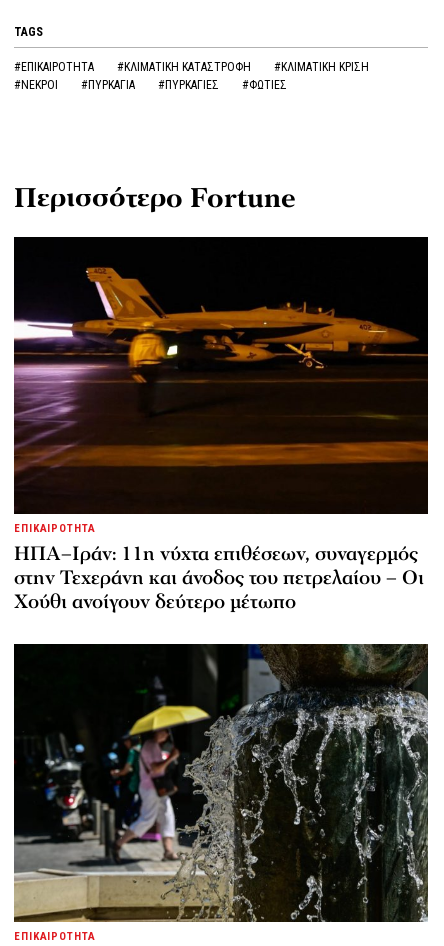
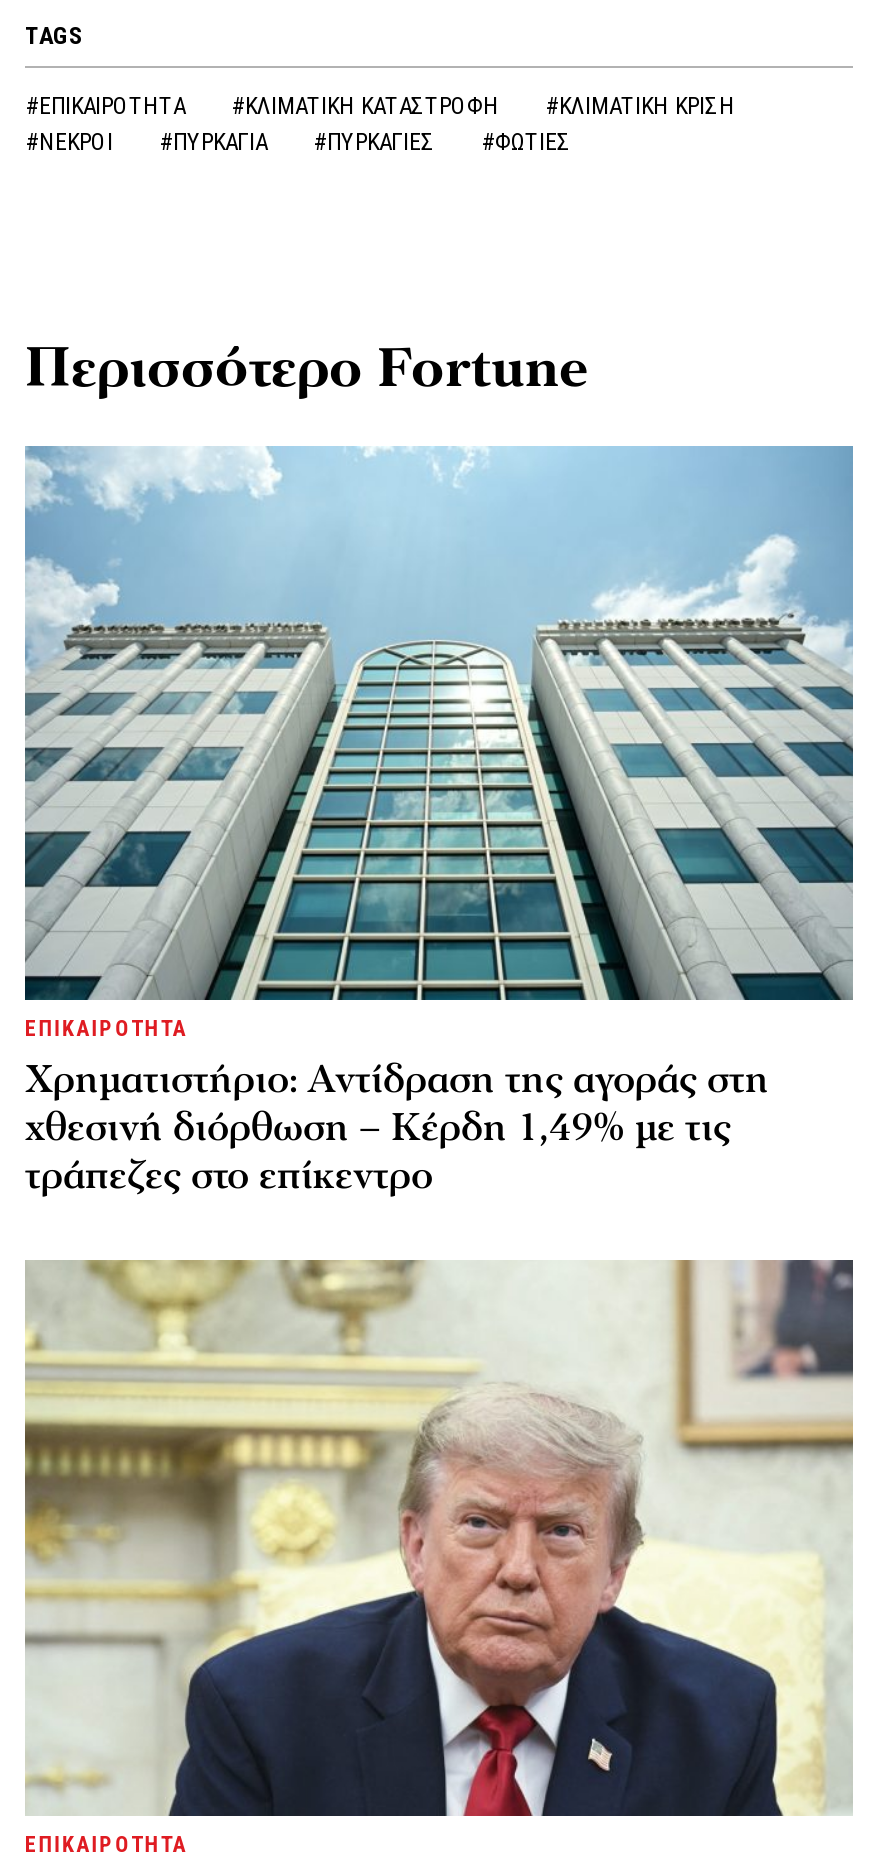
- [image]
- ΗΠΑ–Ιράν: 11η νύχτα επιθέσεων, συναγερμός
- στην Τεχεράνη και άνοδος του πετρελαίου – Οι
- Χούθι ανοίγουν δεύτερο μέτωπο
+ [image]
+ Χρηματιστήριο: Αντίδραση της αγοράς στη
+ χθεσινή διόρθωση – Κέρδη 1,49% με τις
+ τράπεζες στο επίκεντρο

- [image]
+ [image]
